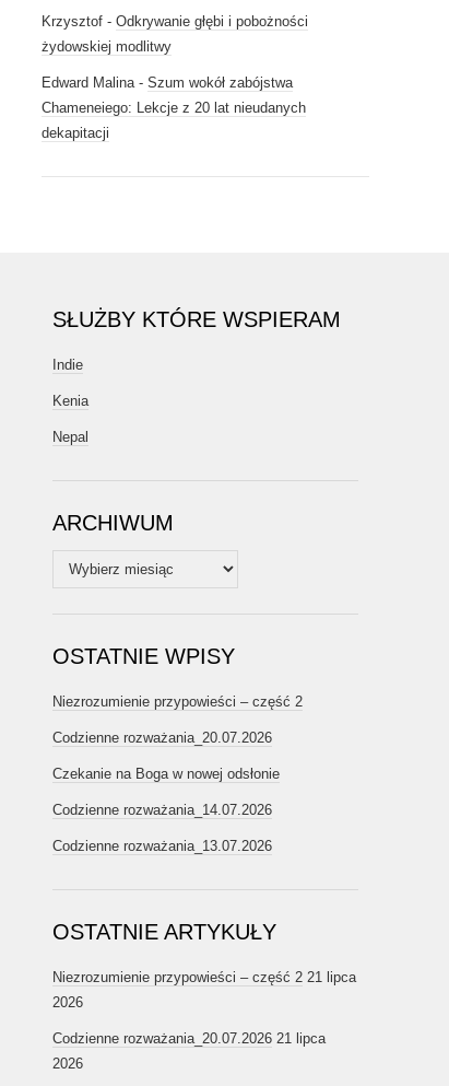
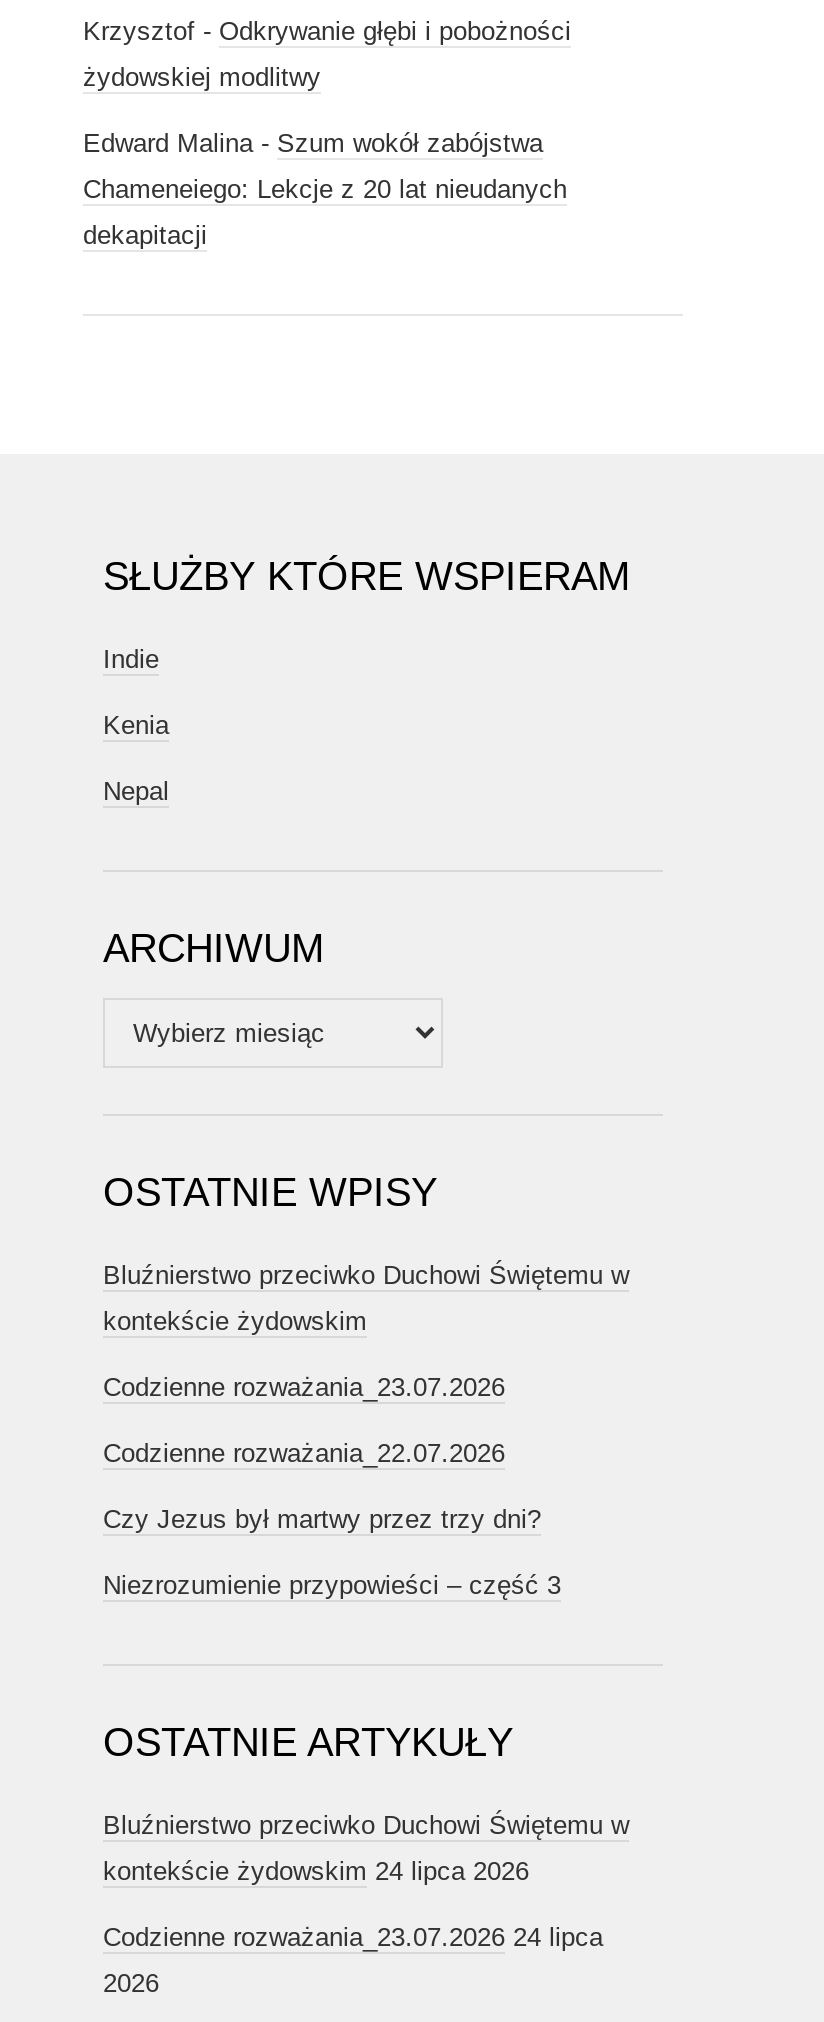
- Niezrozumienie przypowieści – część 2
- Codzienne rozważania_20.07.2026
- Czekanie na Boga w nowej odsłonie
- Codzienne rozważania_14.07.2026
- Codzienne rozważania_13.07.2026
+ Bluźnierstwo przeciwko Duchowi Świętemu w
+ kontekście żydowskim
+ Codzienne rozważania_23.07.2026
+ Codzienne rozważania_22.07.2026
+ Czy Jezus był martwy przez trzy dni?
+ Niezrozumienie przypowieści – część 3

- Niezrozumienie przypowieści – część 2 21 lipca
+ Bluźnierstwo przeciwko Duchowi Świętemu w

- 2026
+ kontekście żydowskim 24 lipca 2026

- Codzienne rozważania_20.07.2026 21 lipca
+ Codzienne rozważania_23.07.2026 24 lipca
